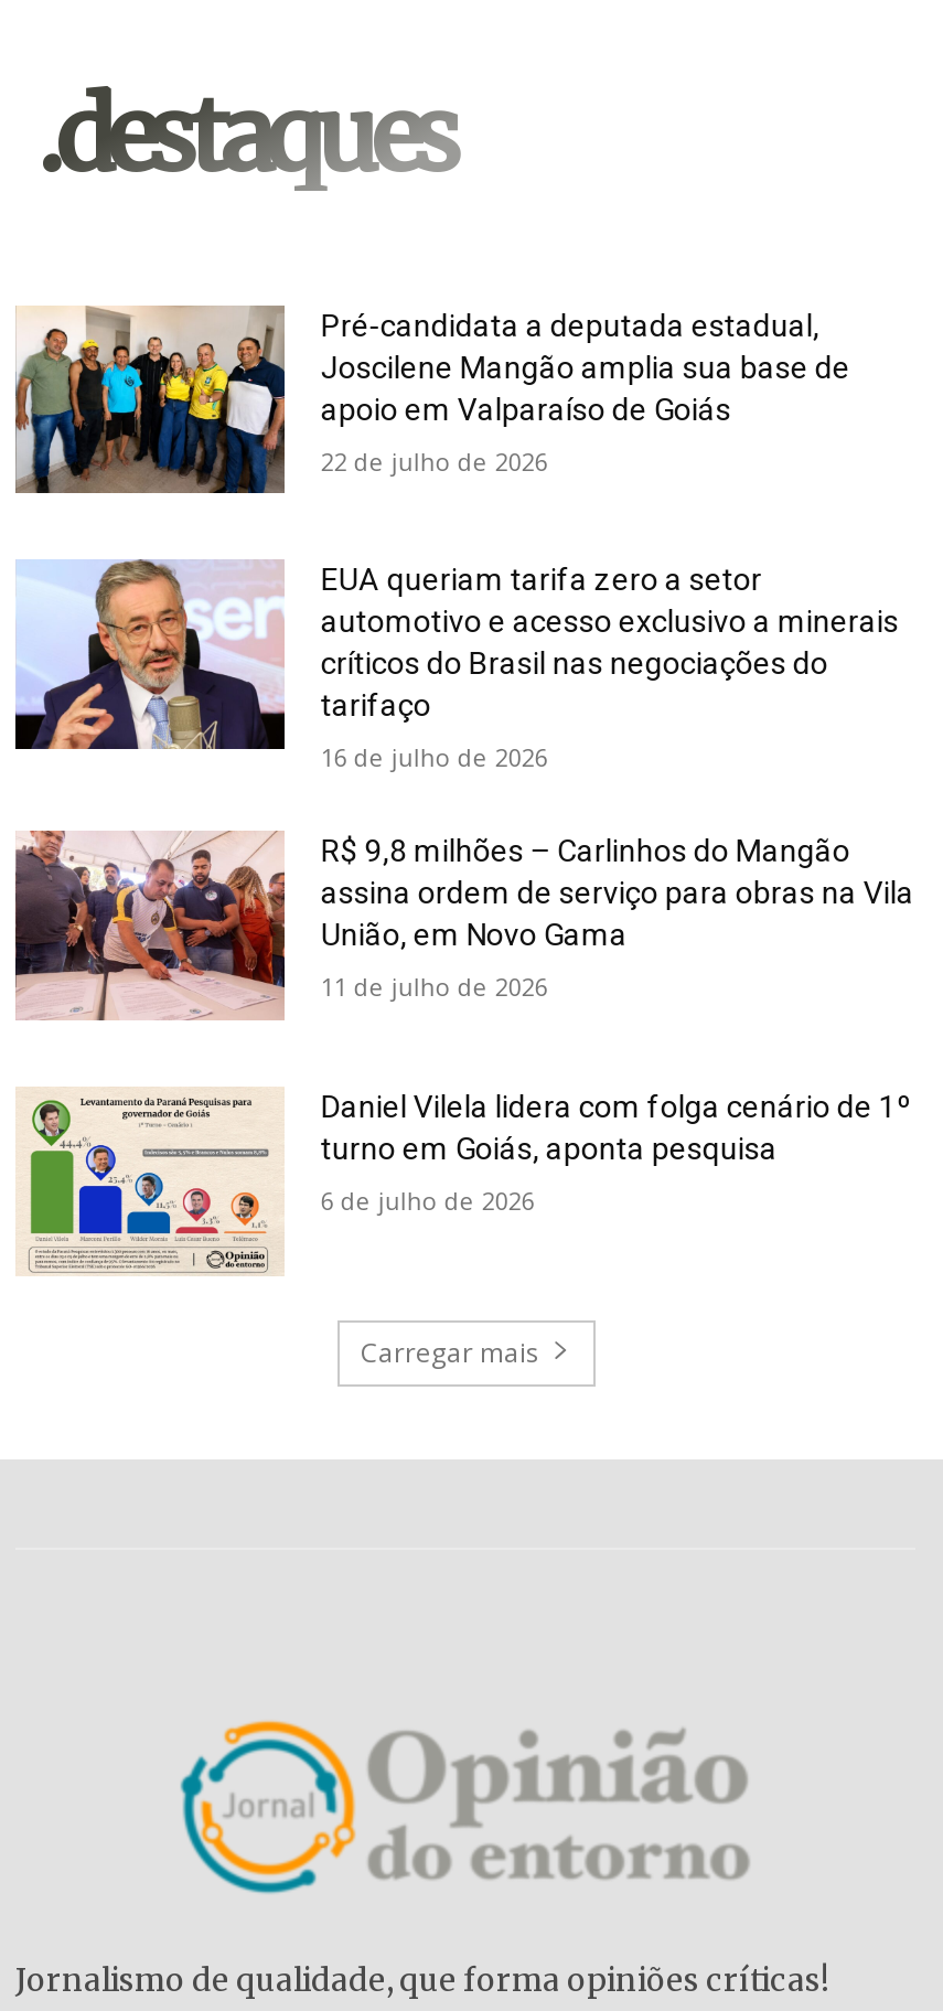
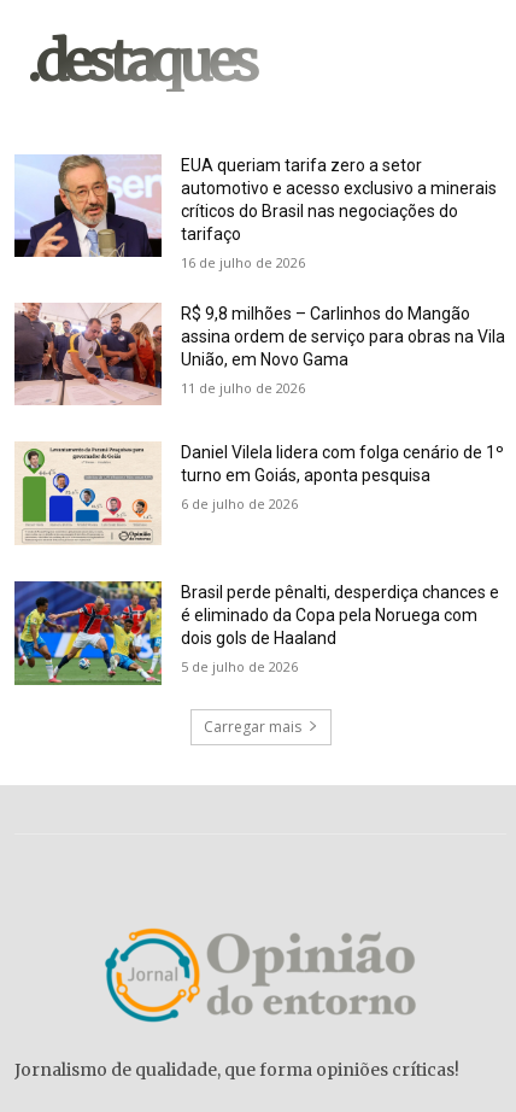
- [image]
- Pré-candidata a deputada estadual,
- Joscilene Mangão amplia sua base de
- apoio em Valparaíso de Goiás
- 22 de julho de 2026

moved up: [image] | EUA queriam tarifa zero a setor | automotivo e acesso exclusivo a minerais | ... | turno em Goiás, aponta pesquisa | 6 de julho de 2026

+ [image]
+ Brasil perde pênalti, desperdiça chances e
+ é eliminado da Copa pela Noruega com
+ dois gols de Haaland
+ 5 de julho de 2026
